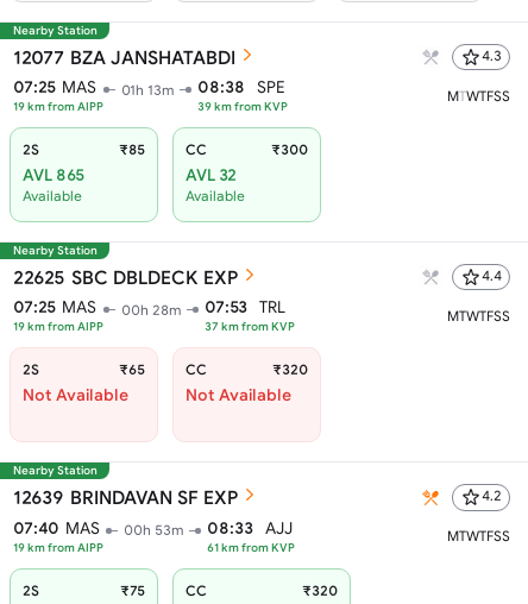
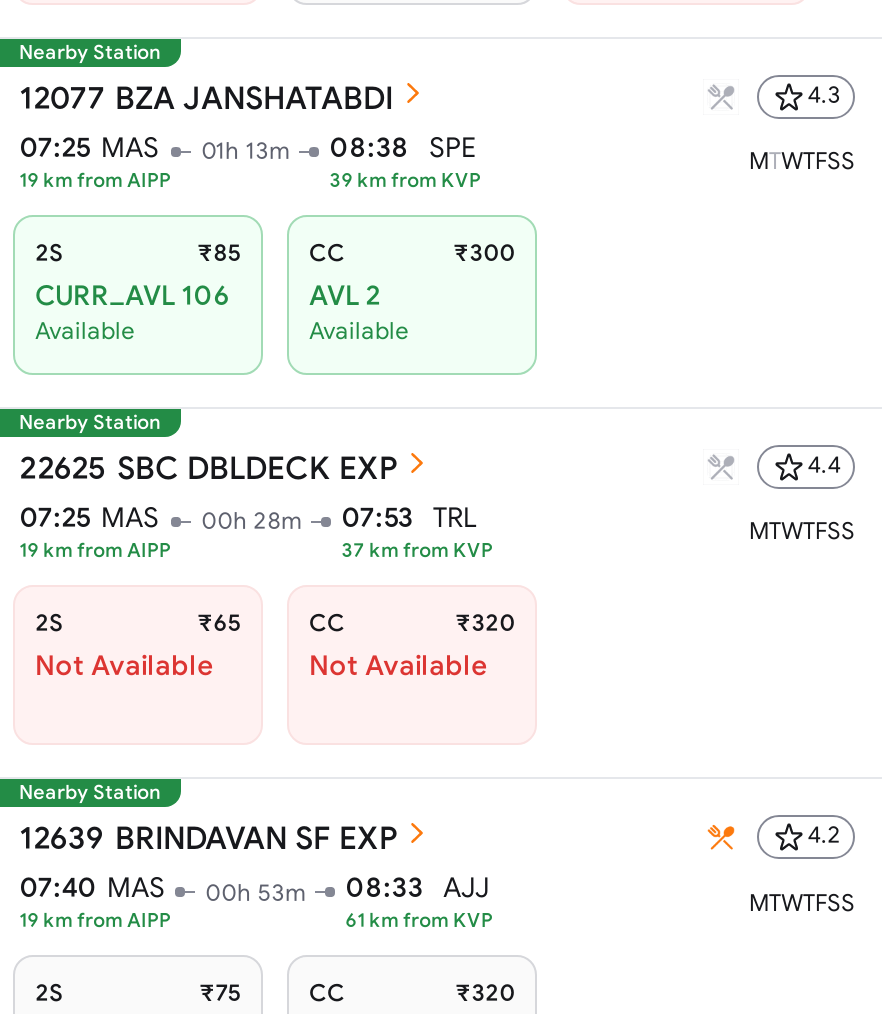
- AVL 865
+ CURR_AVL 106

- AVL 32
+ AVL 2
